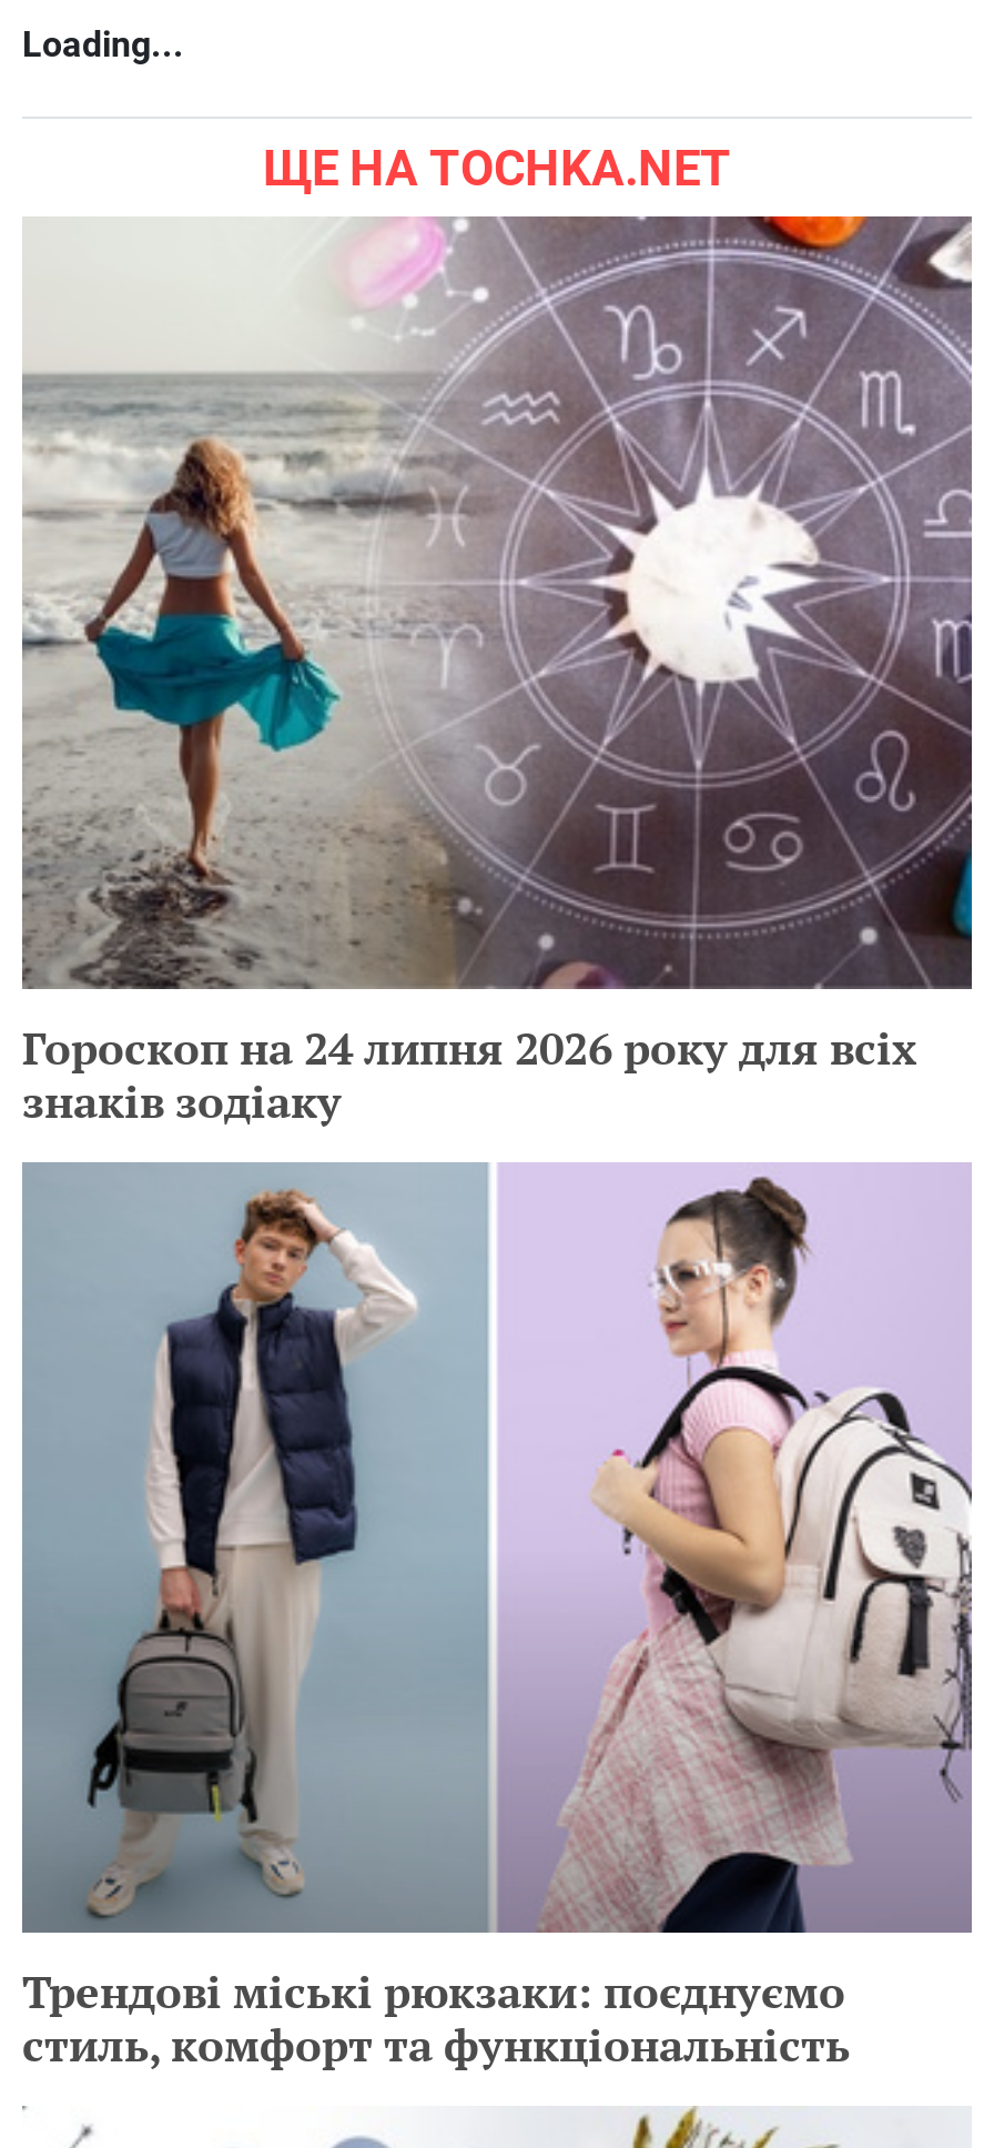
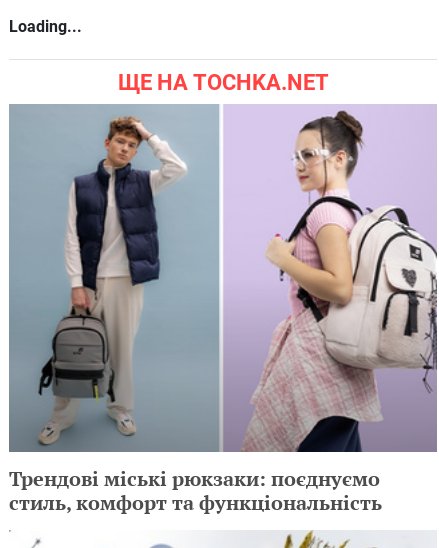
- [image]
- Гороскоп на 24 липня 2026 року для всіх
- знаків зодіаку
